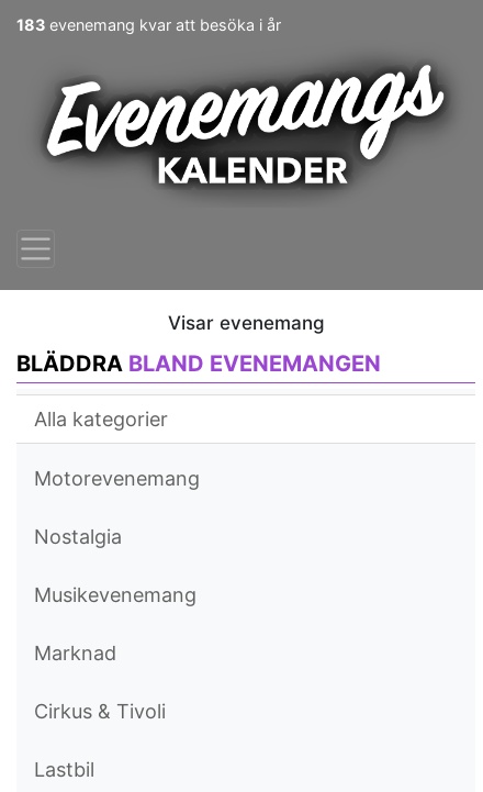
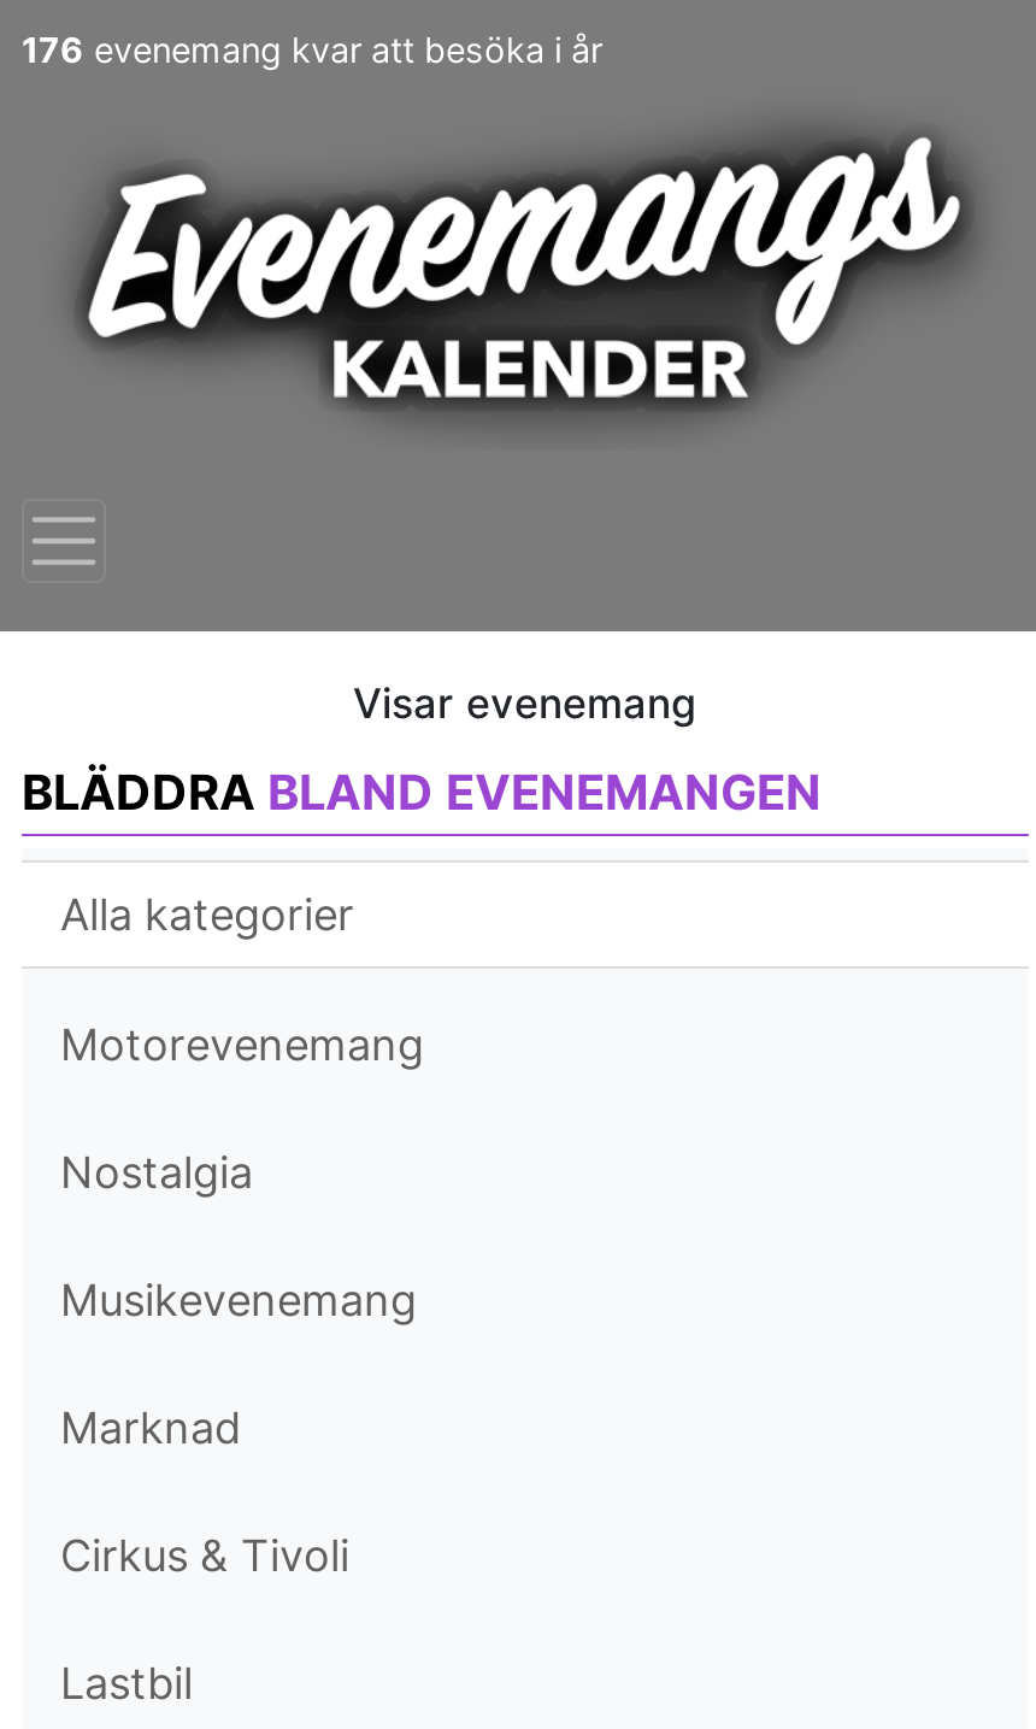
- 183 evenemang kvar att besöka i år
+ 176 evenemang kvar att besöka i år
